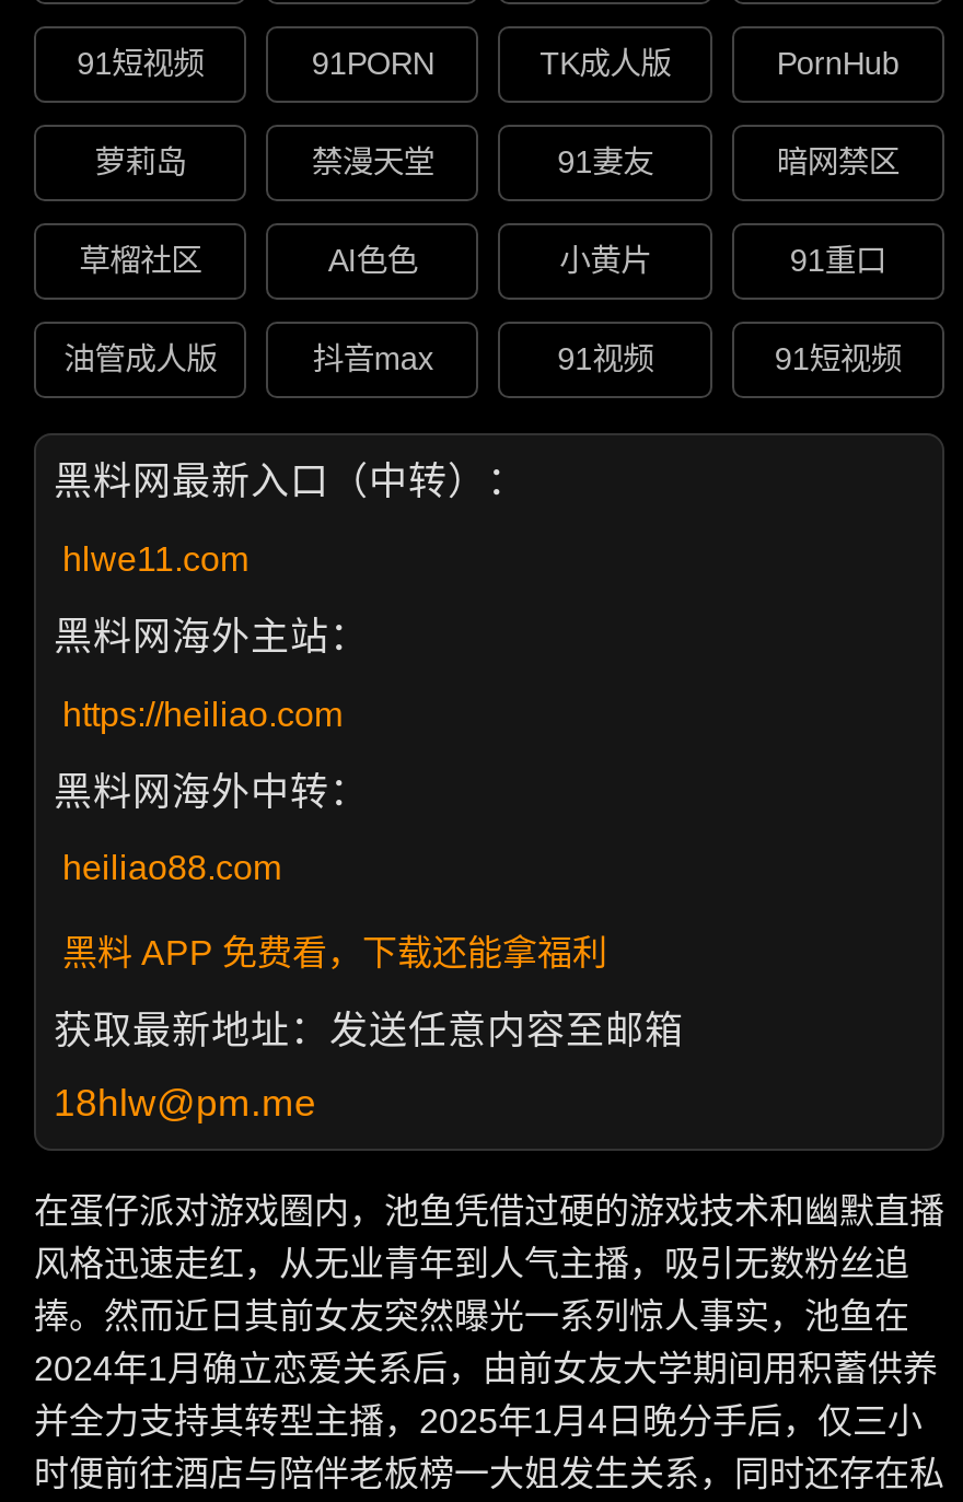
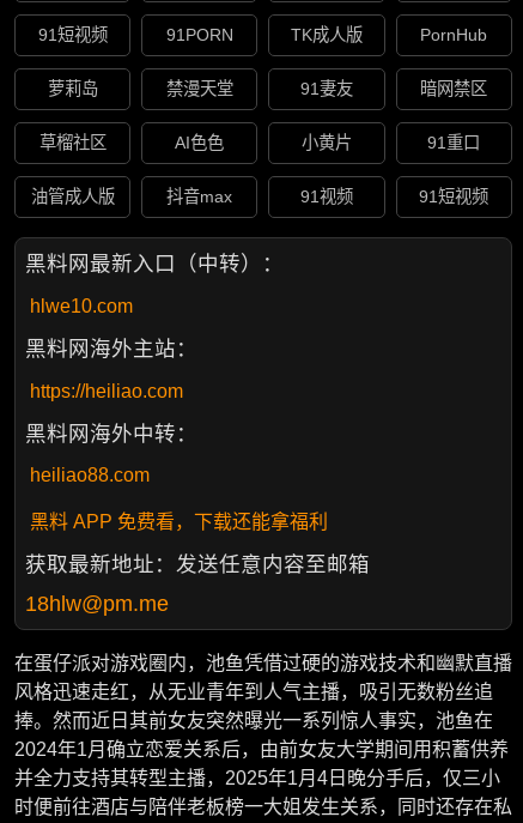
- hlwe11.com
+ hlwe10.com
